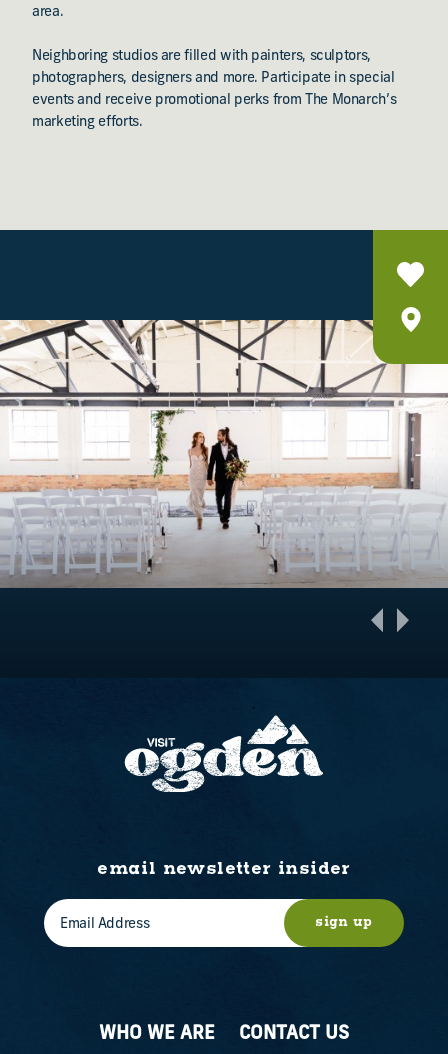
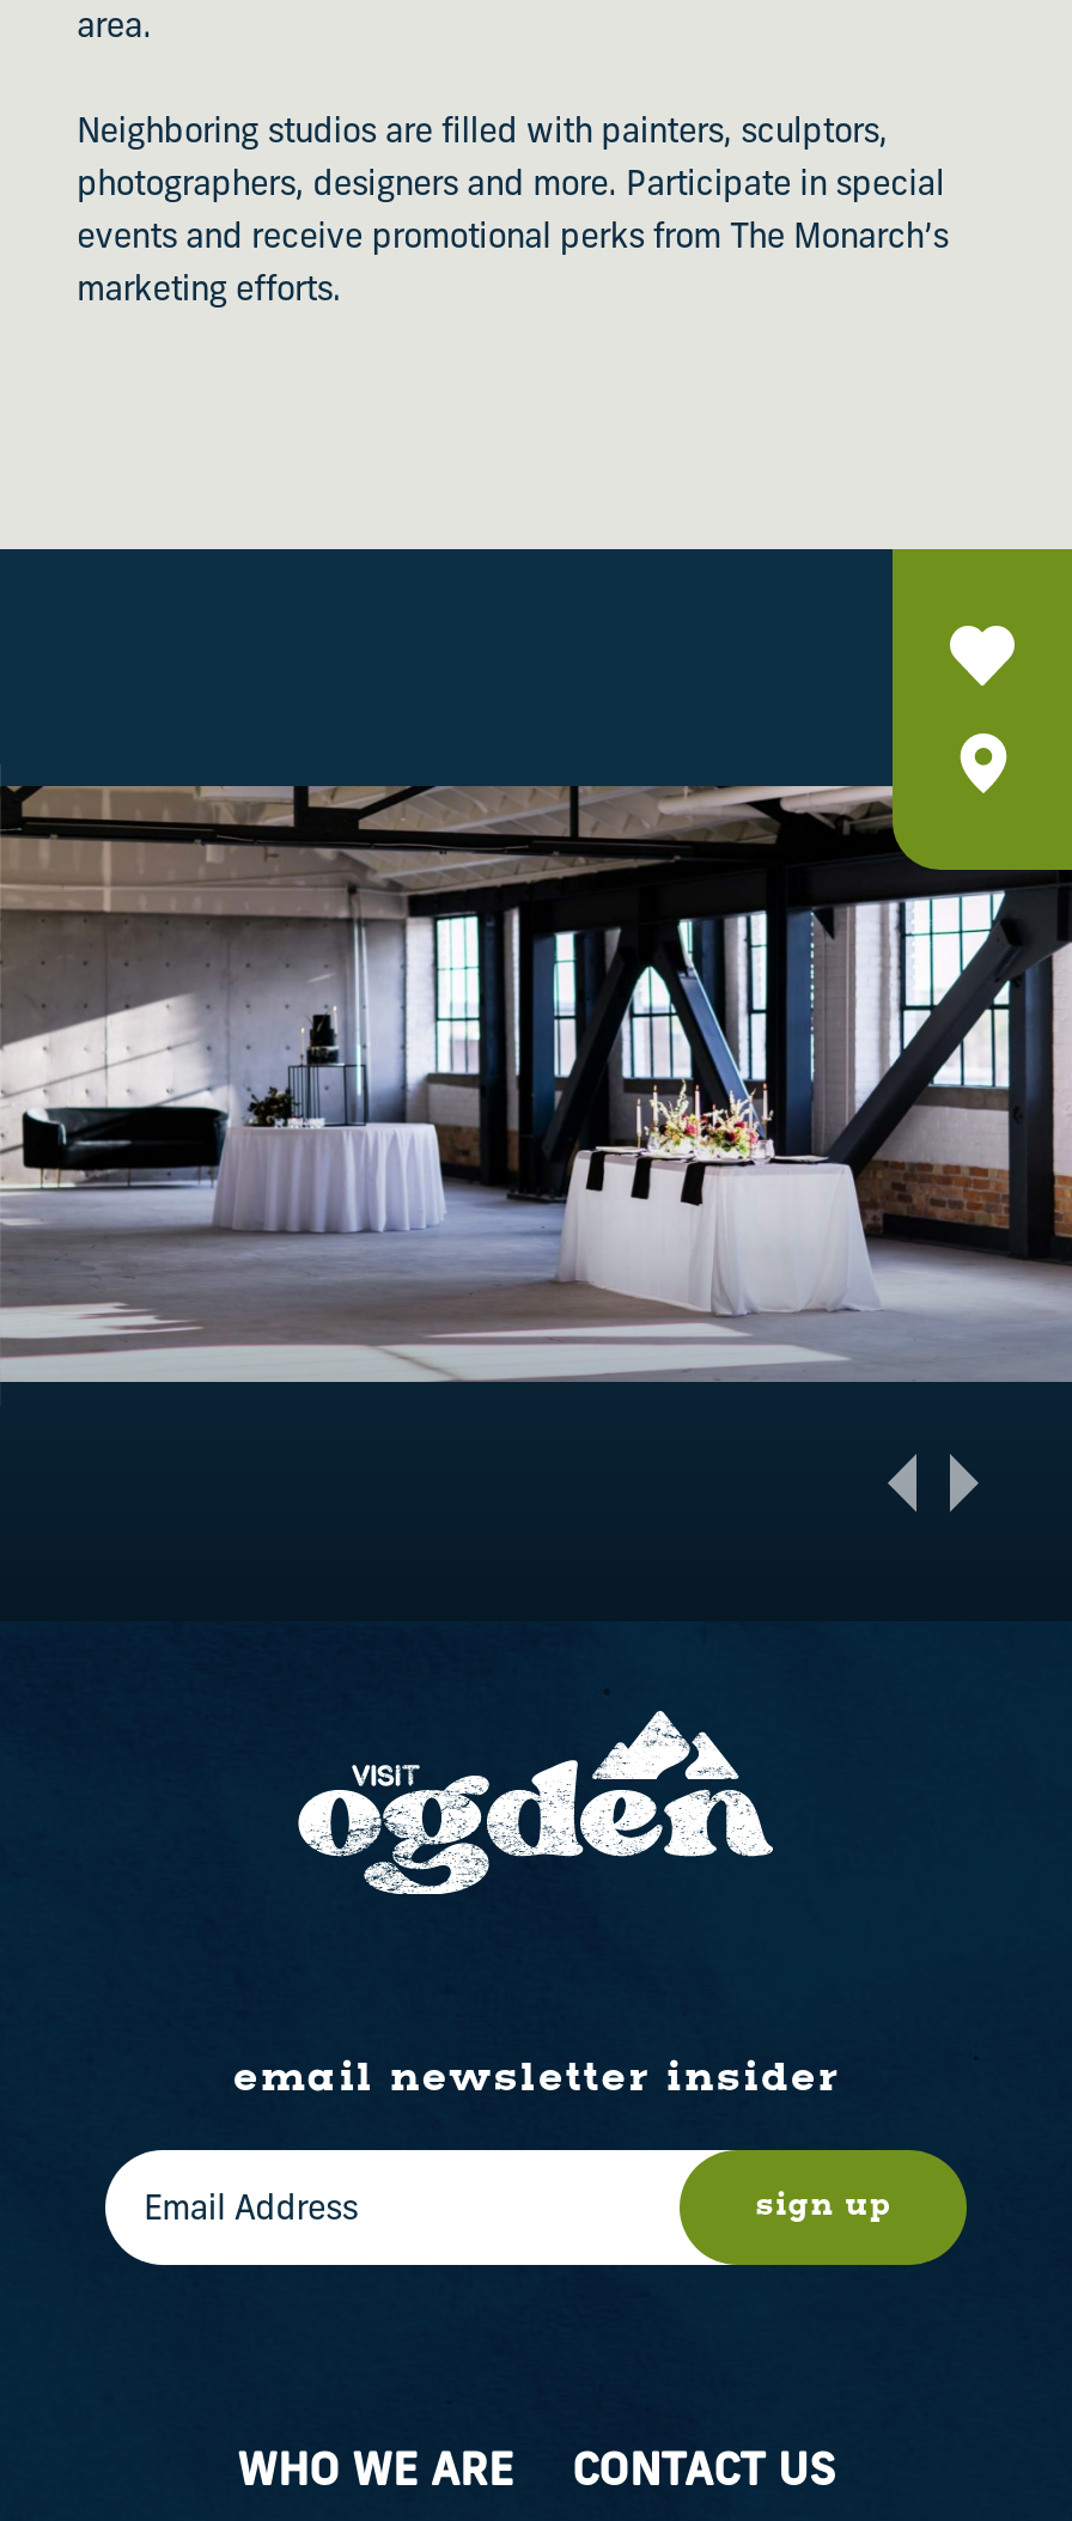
- [image]
+ [image]
